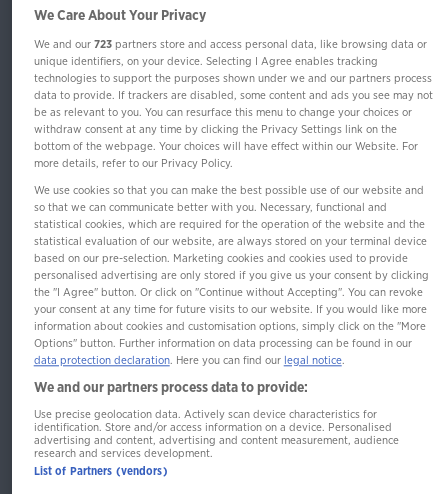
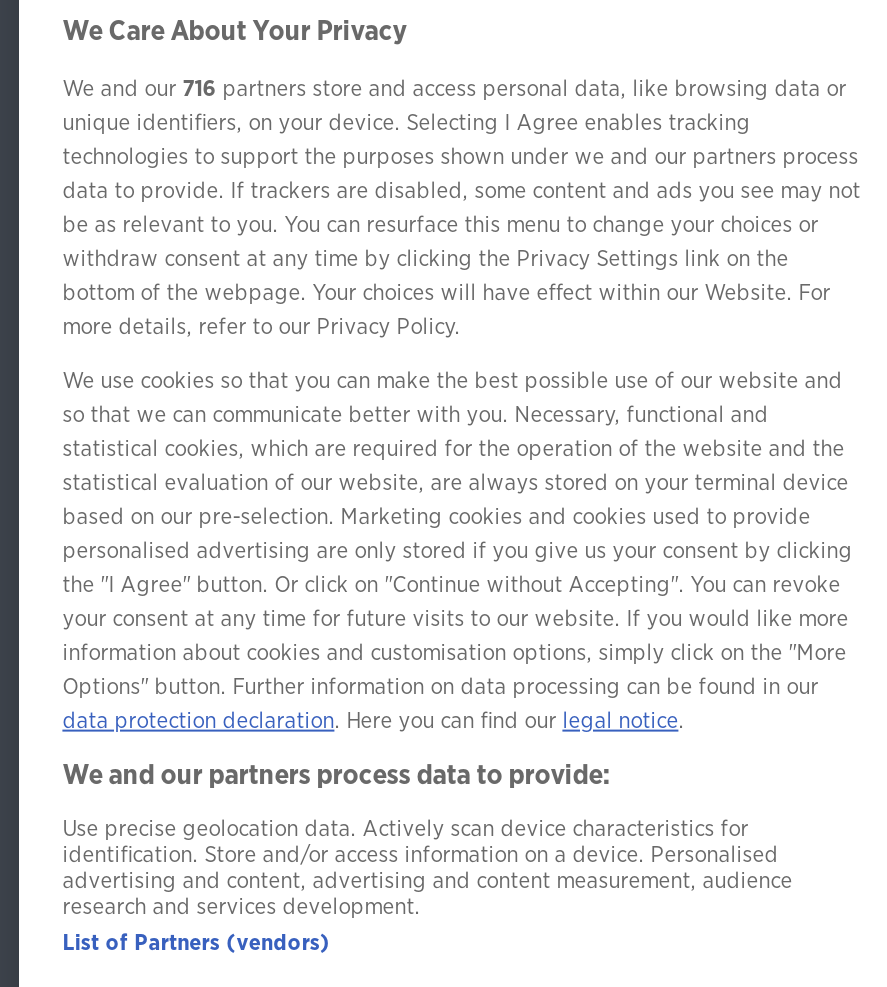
- We and our 723 partners store and access personal data, like browsing data or
+ We and our 716 partners store and access personal data, like browsing data or
